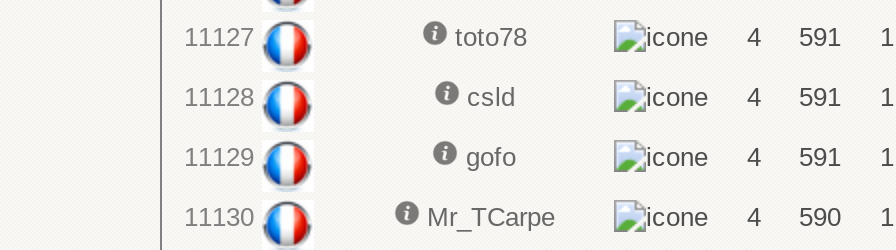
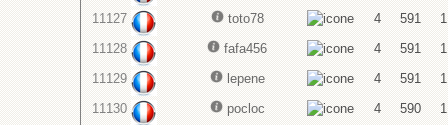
- csld
+ fafa456

- gofo
+ lepene

- Mr_TCarpe
+ pocloc
